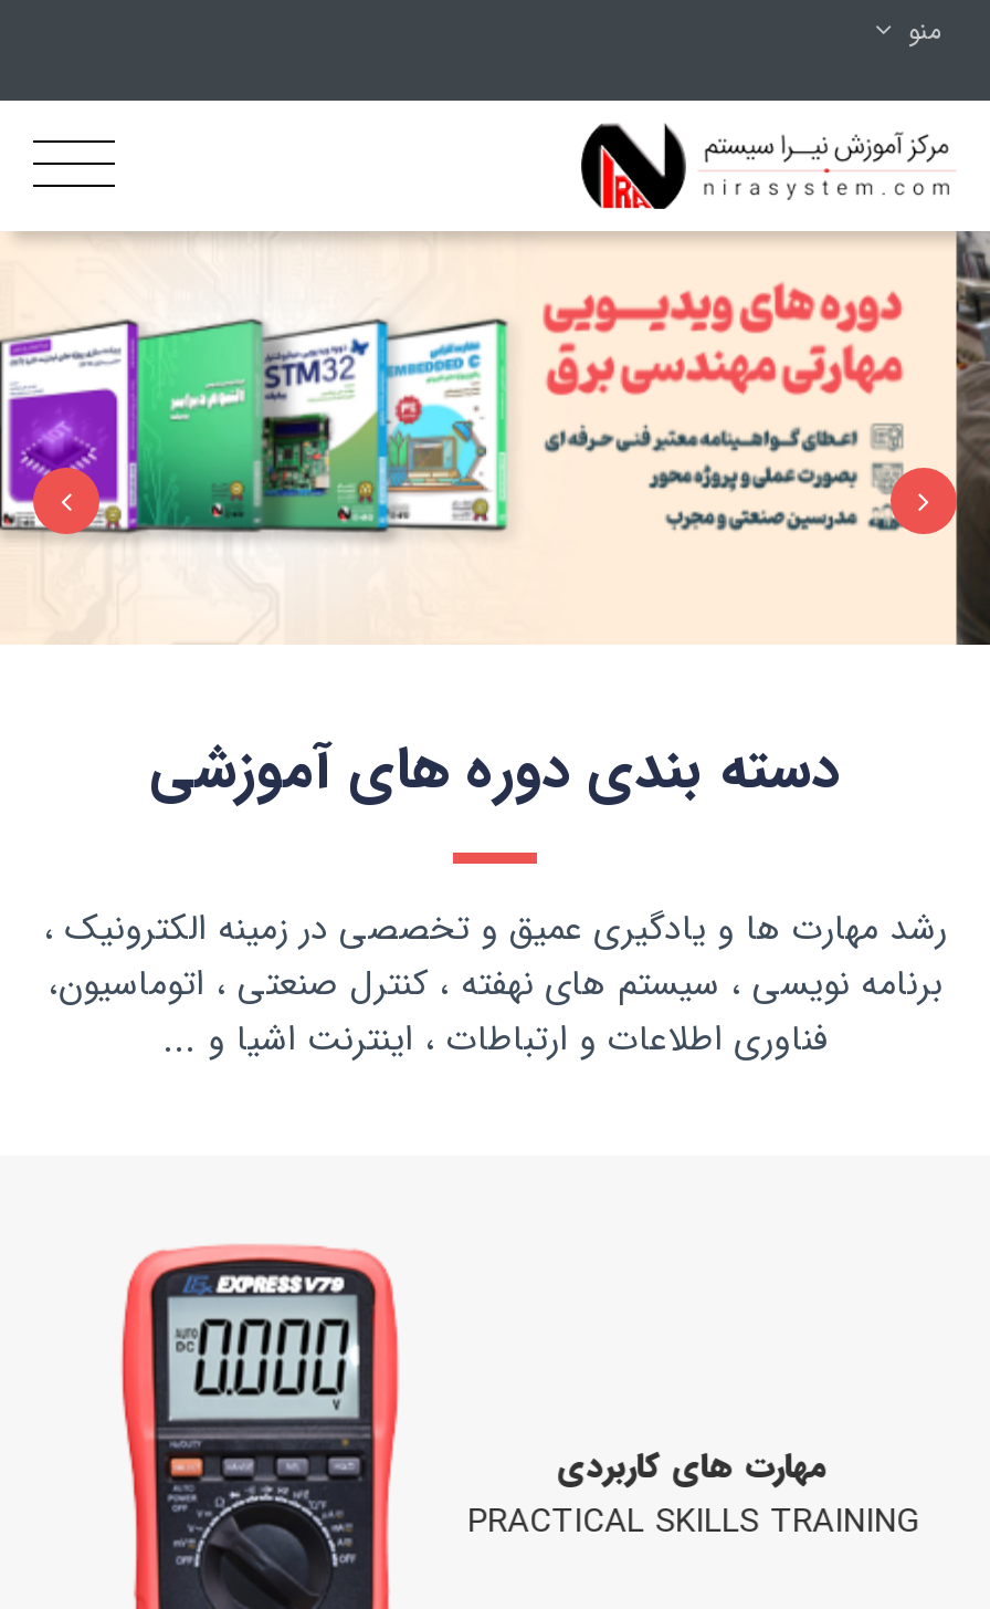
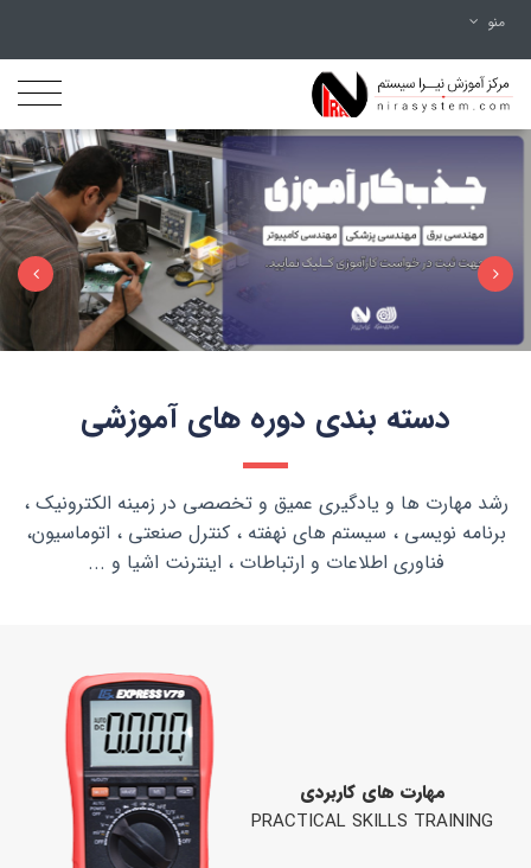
- [image]
+ [image]
